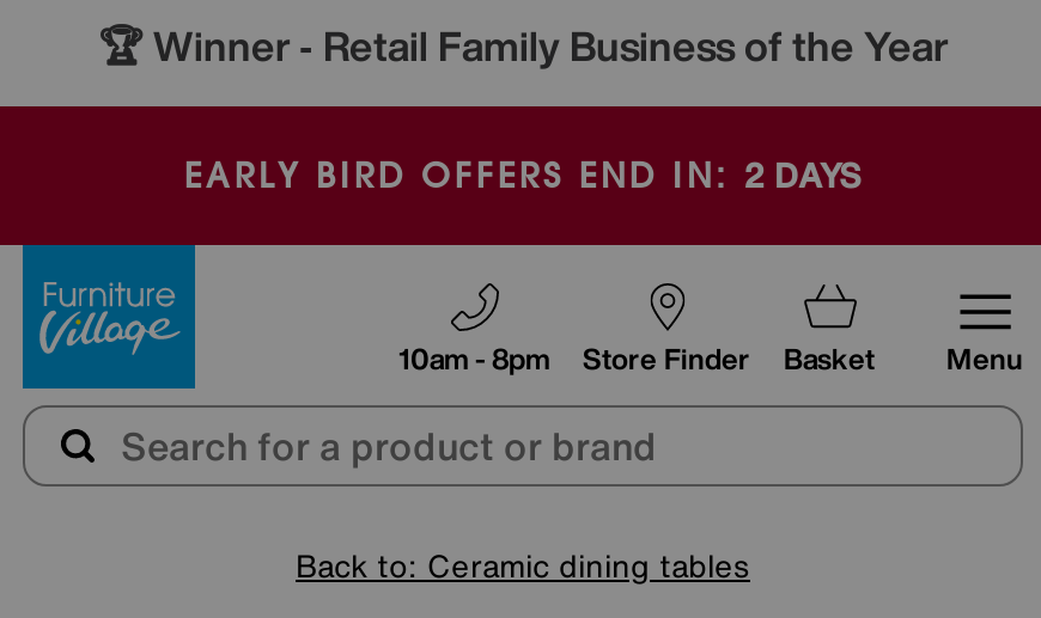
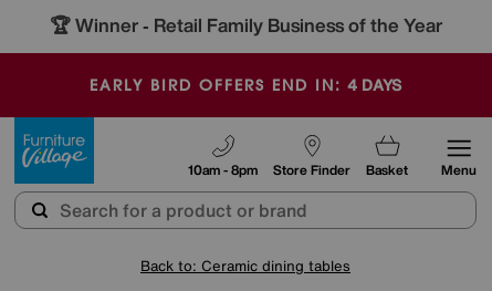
- EARLY BIRD OFFERS END IN: 2 DAYS
+ EARLY BIRD OFFERS END IN: 4 DAYS
